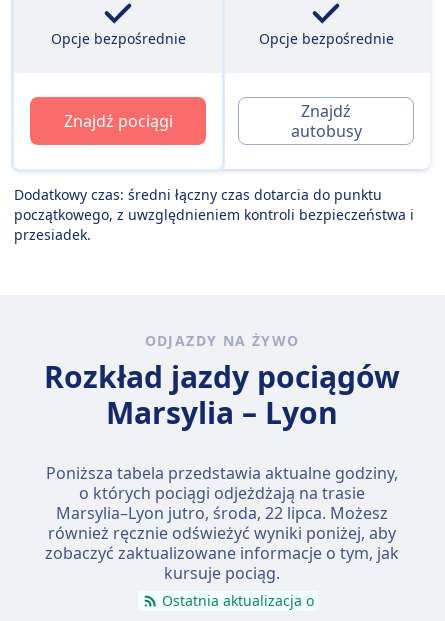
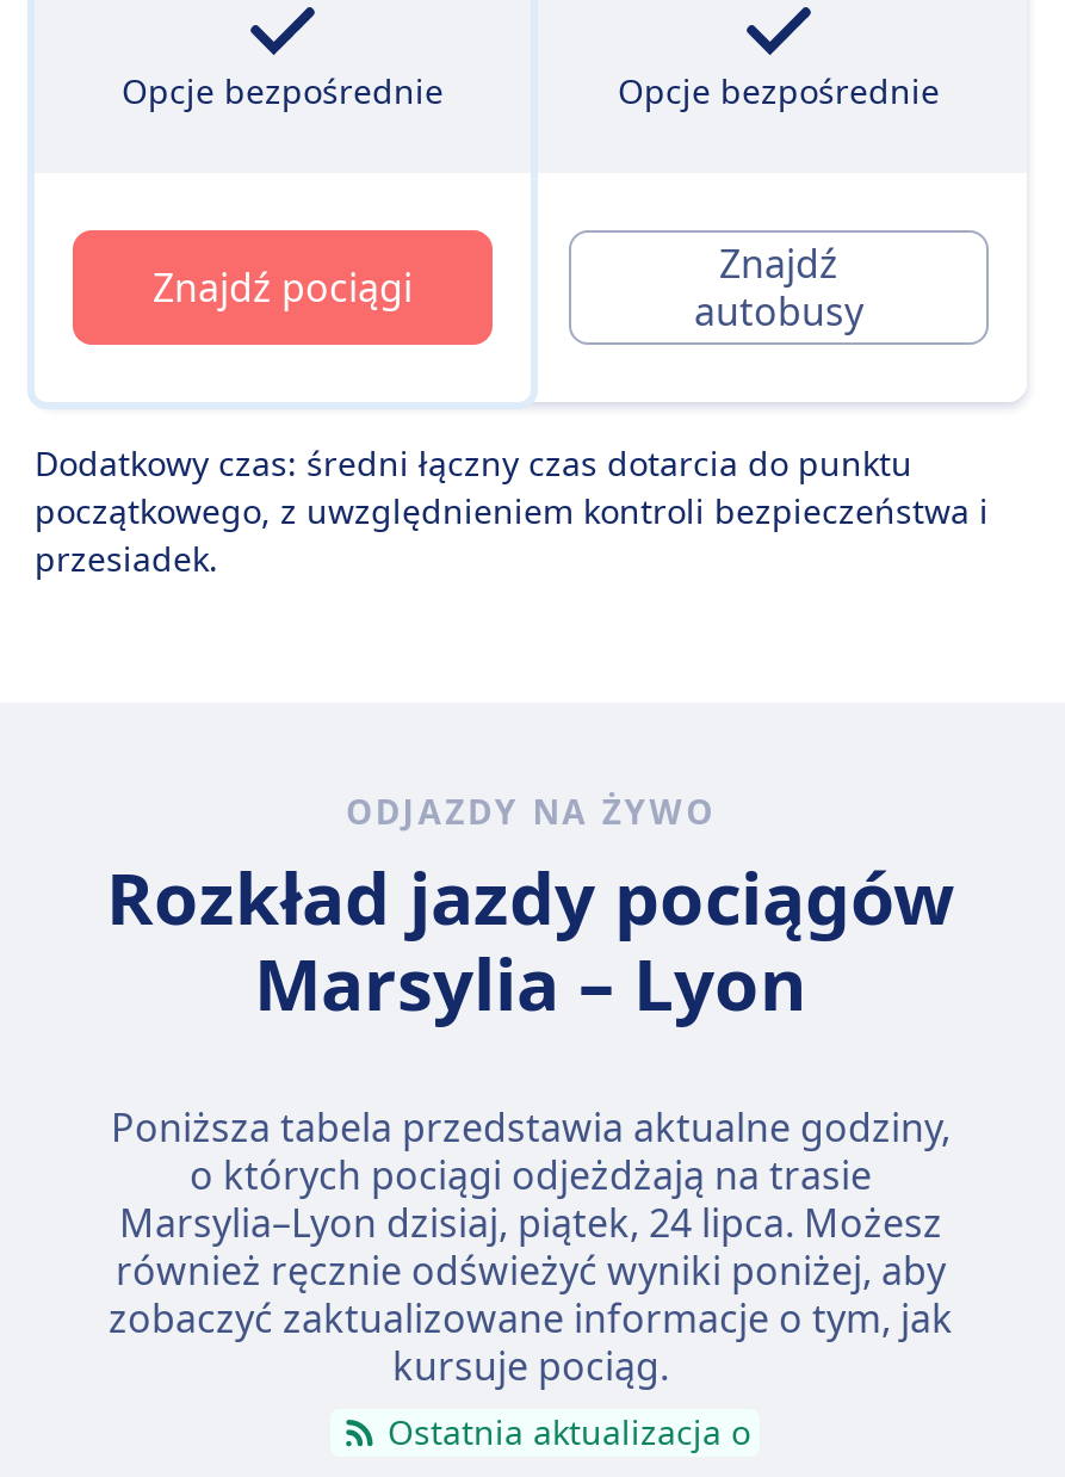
- Marsylia–Lyon jutro, środa, 22 lipca. Możesz
+ Marsylia–Lyon dzisiaj, piątek, 24 lipca. Możesz
